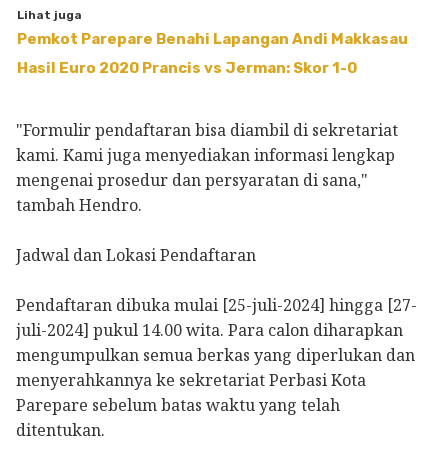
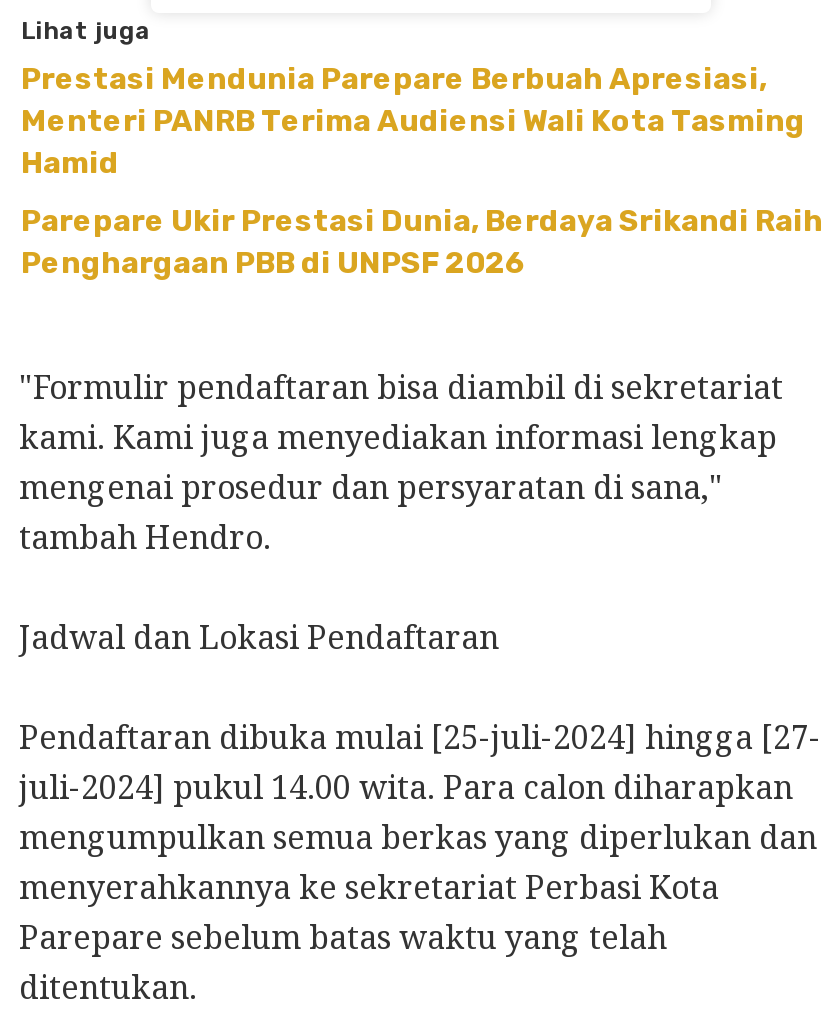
- Pemkot Parepare Benahi Lapangan Andi Makkasau
+ Prestasi Mendunia Parepare Berbuah Apresiasi,
+ Menteri PANRB Terima Audiensi Wali Kota Tasming
+ Hamid

- Hasil Euro 2020 Prancis vs Jerman: Skor 1-0
+ Parepare Ukir Prestasi Dunia, Berdaya Srikandi Raih
+ Penghargaan PBB di UNPSF 2026
